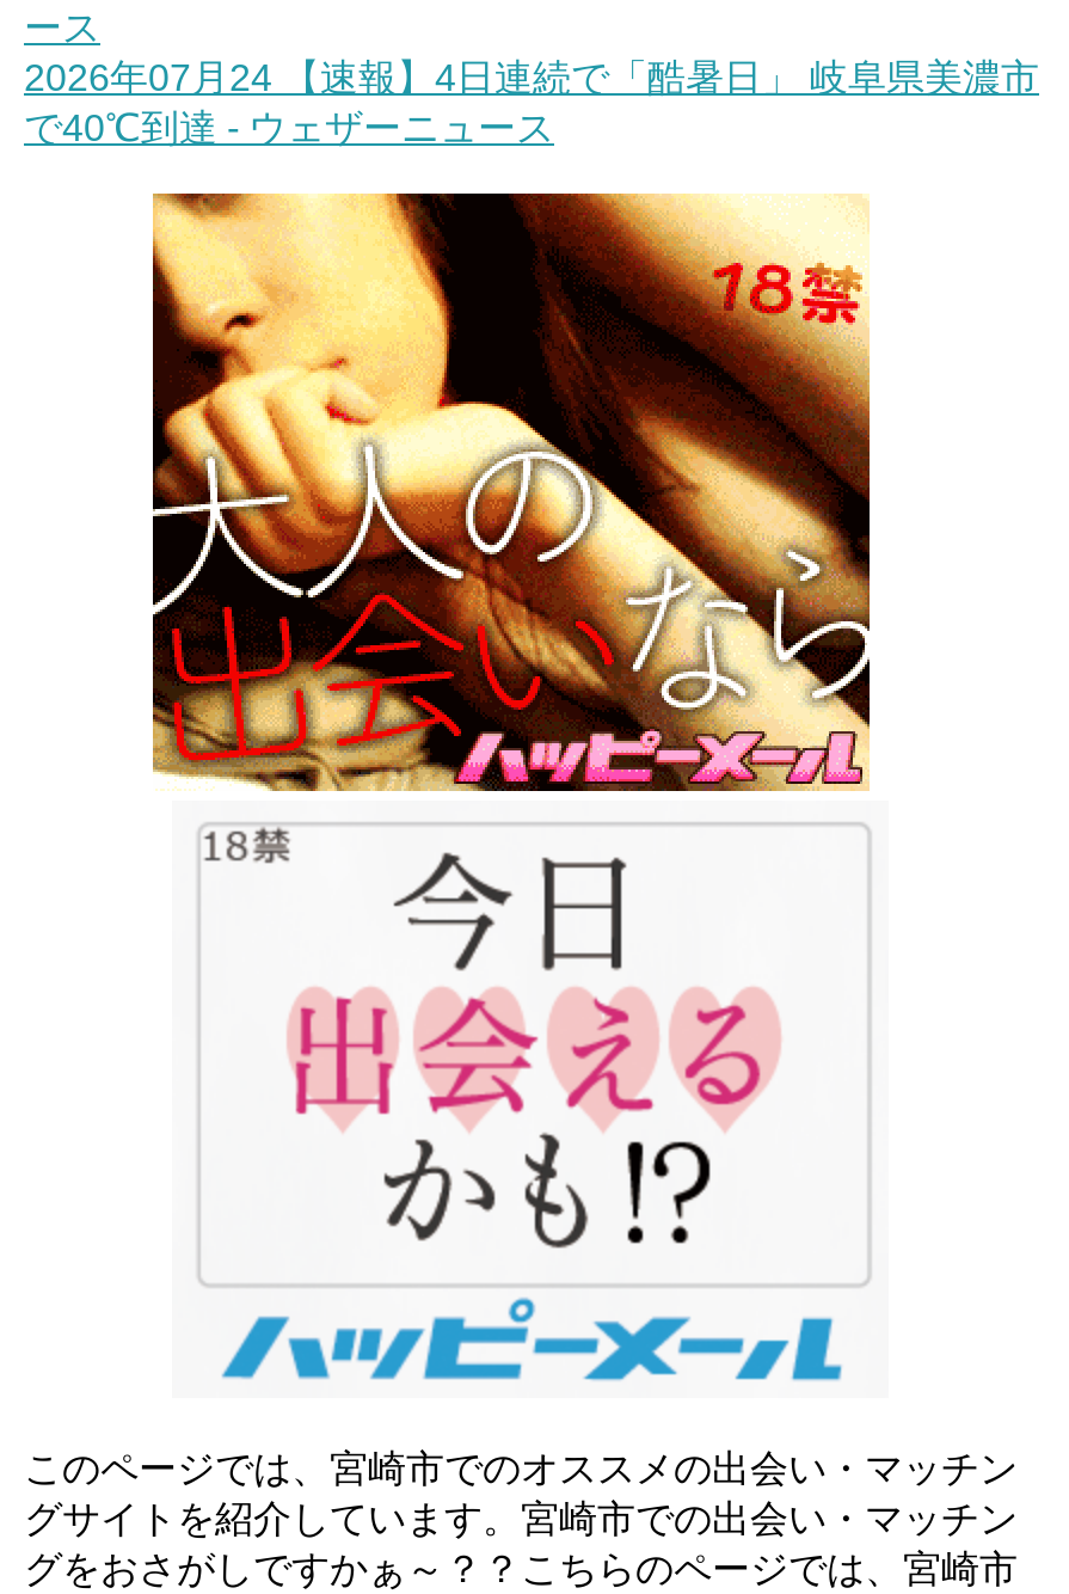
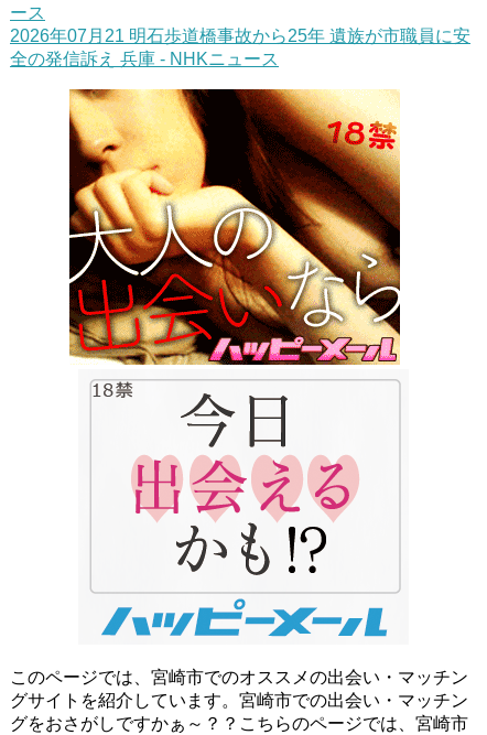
- 2026年07月24 【速報】4日連続で「酷暑日」 岐阜県美濃市
- で40℃到達 - ウェザーニュース
+ 2026年07月21 明石歩道橋事故から25年 遺族が市職員に安
+ 全の発信訴え 兵庫 - NHKニュース
